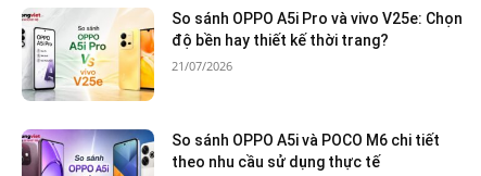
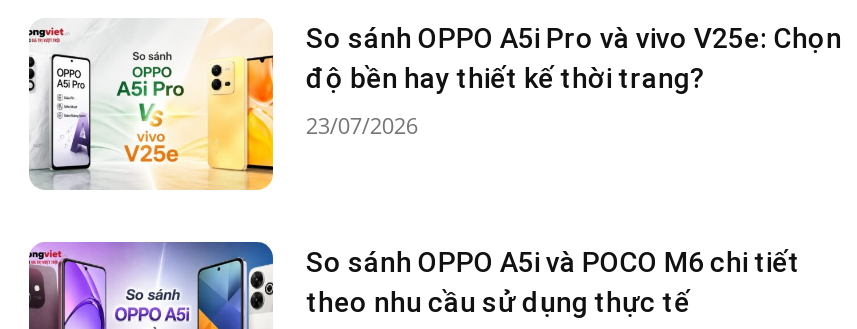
- 21/07/2026
+ 23/07/2026
